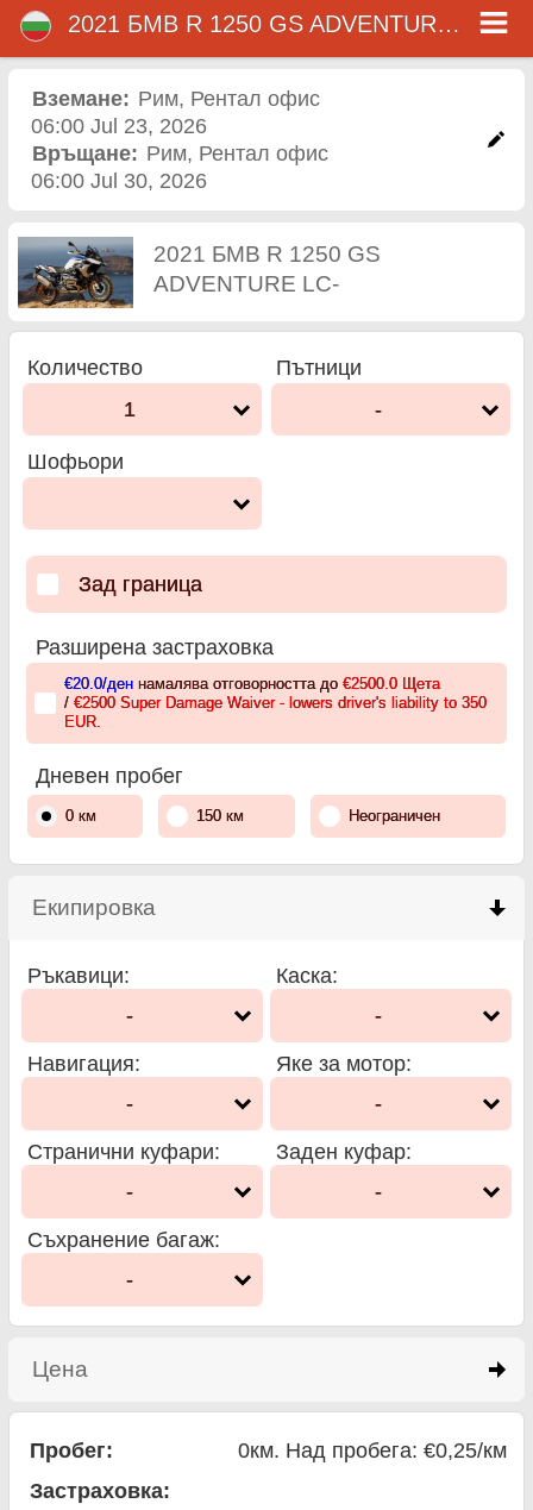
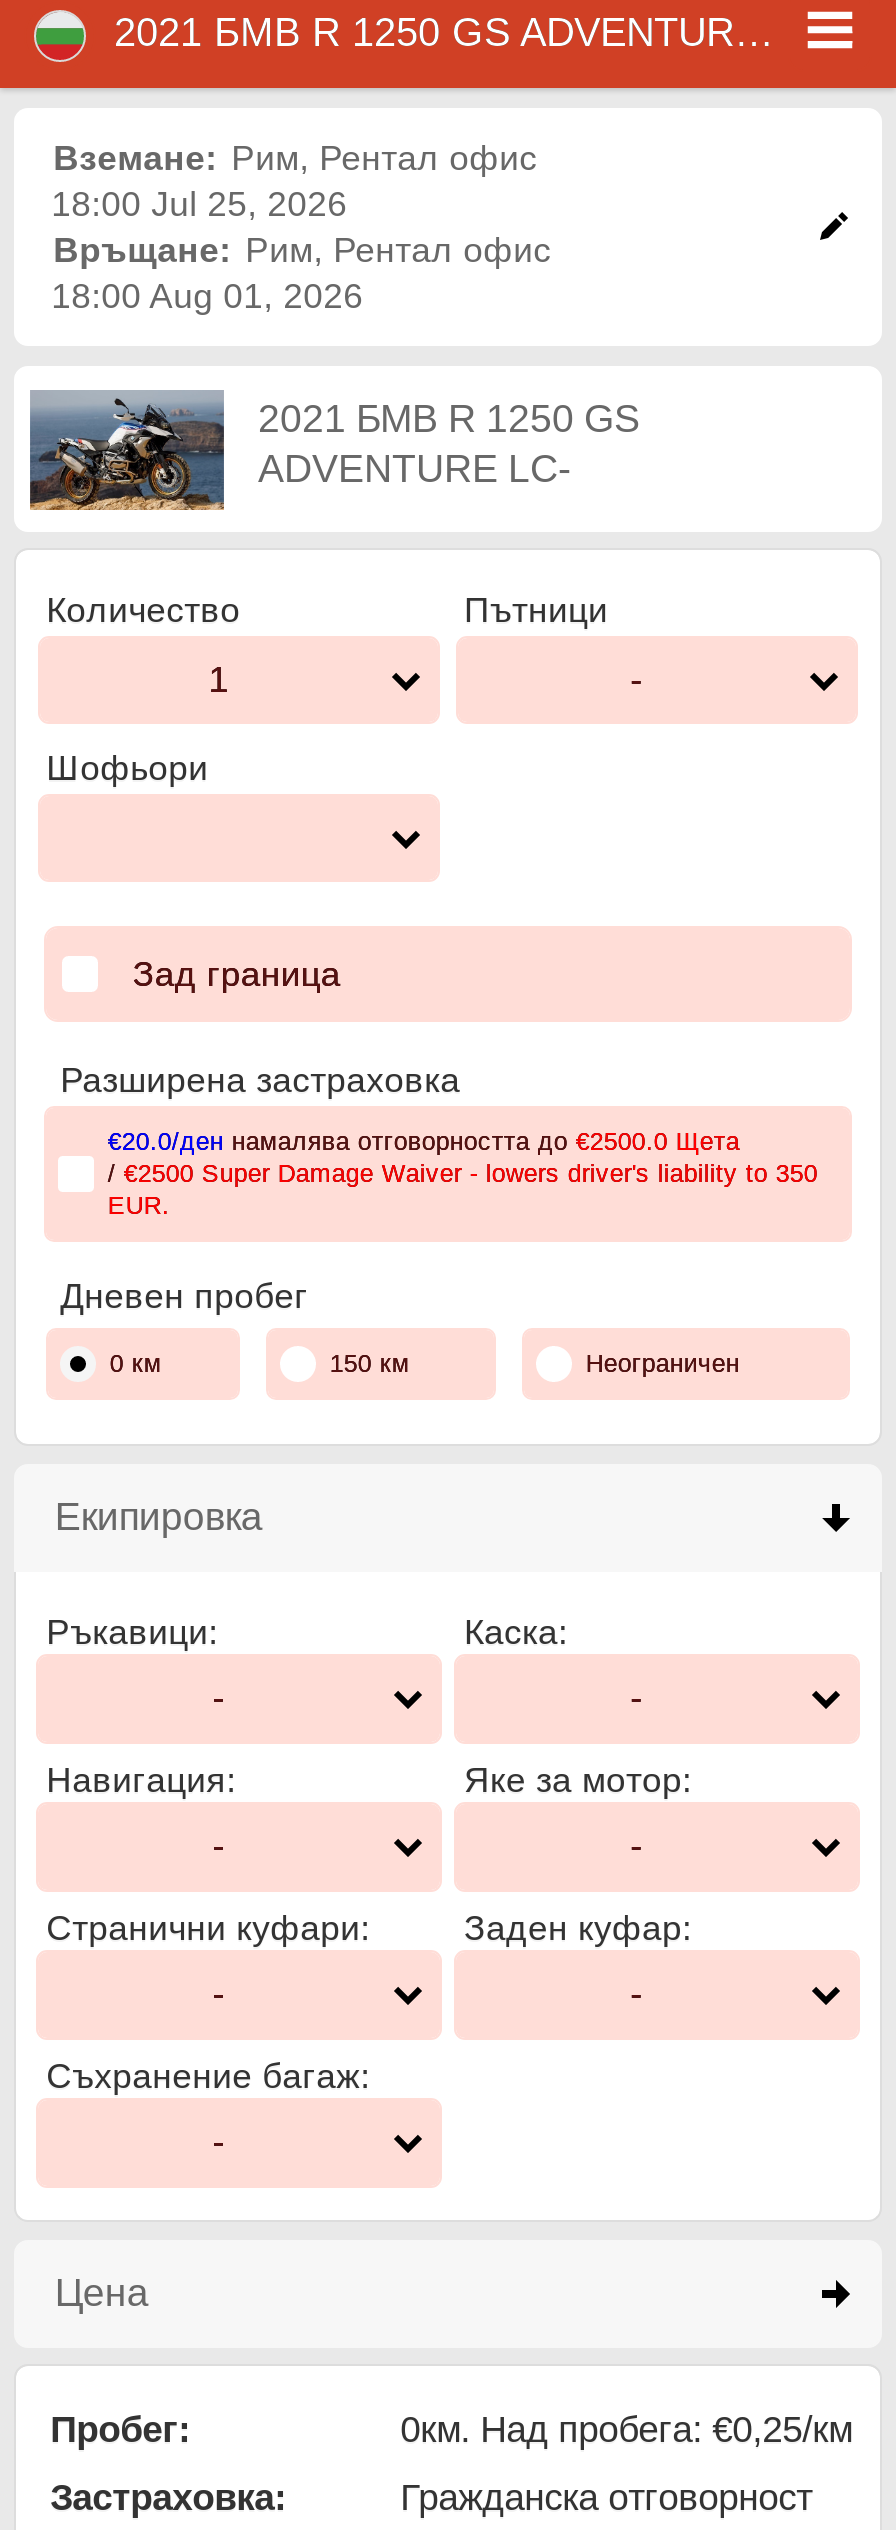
- 06:00 Jul 23, 2026
+ 18:00 Jul 25, 2026

- 06:00 Jul 30, 2026
+ 18:00 Aug 01, 2026

+ Гражданска отговорност
